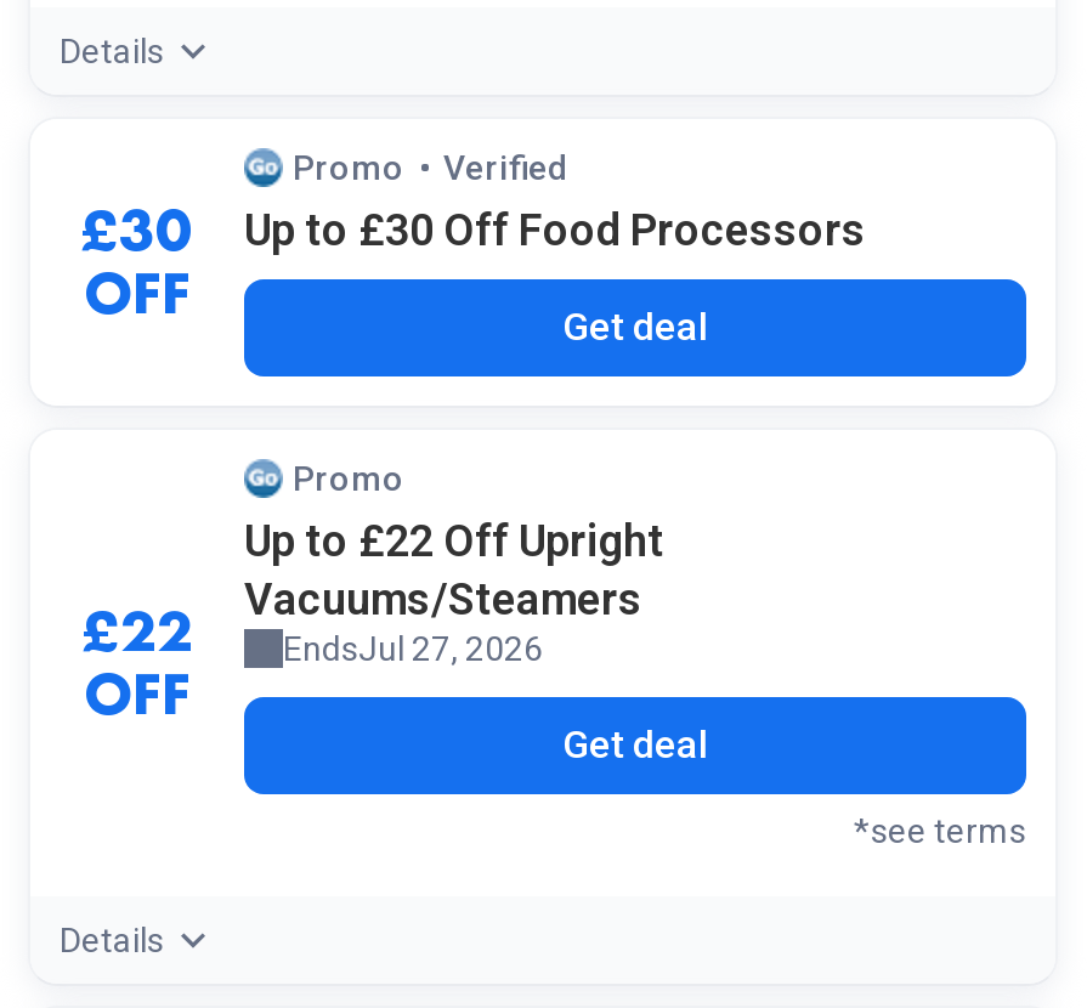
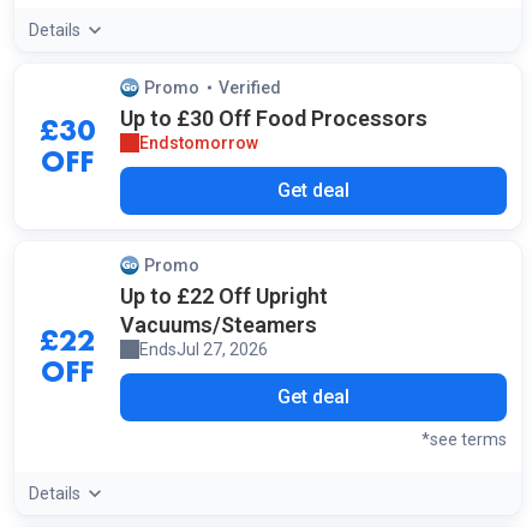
+ Endstomorrow
